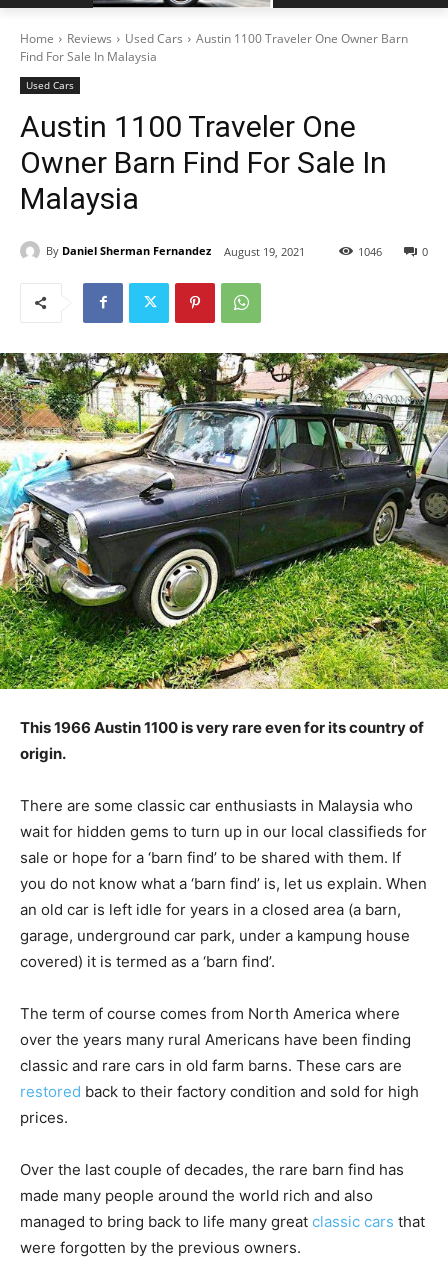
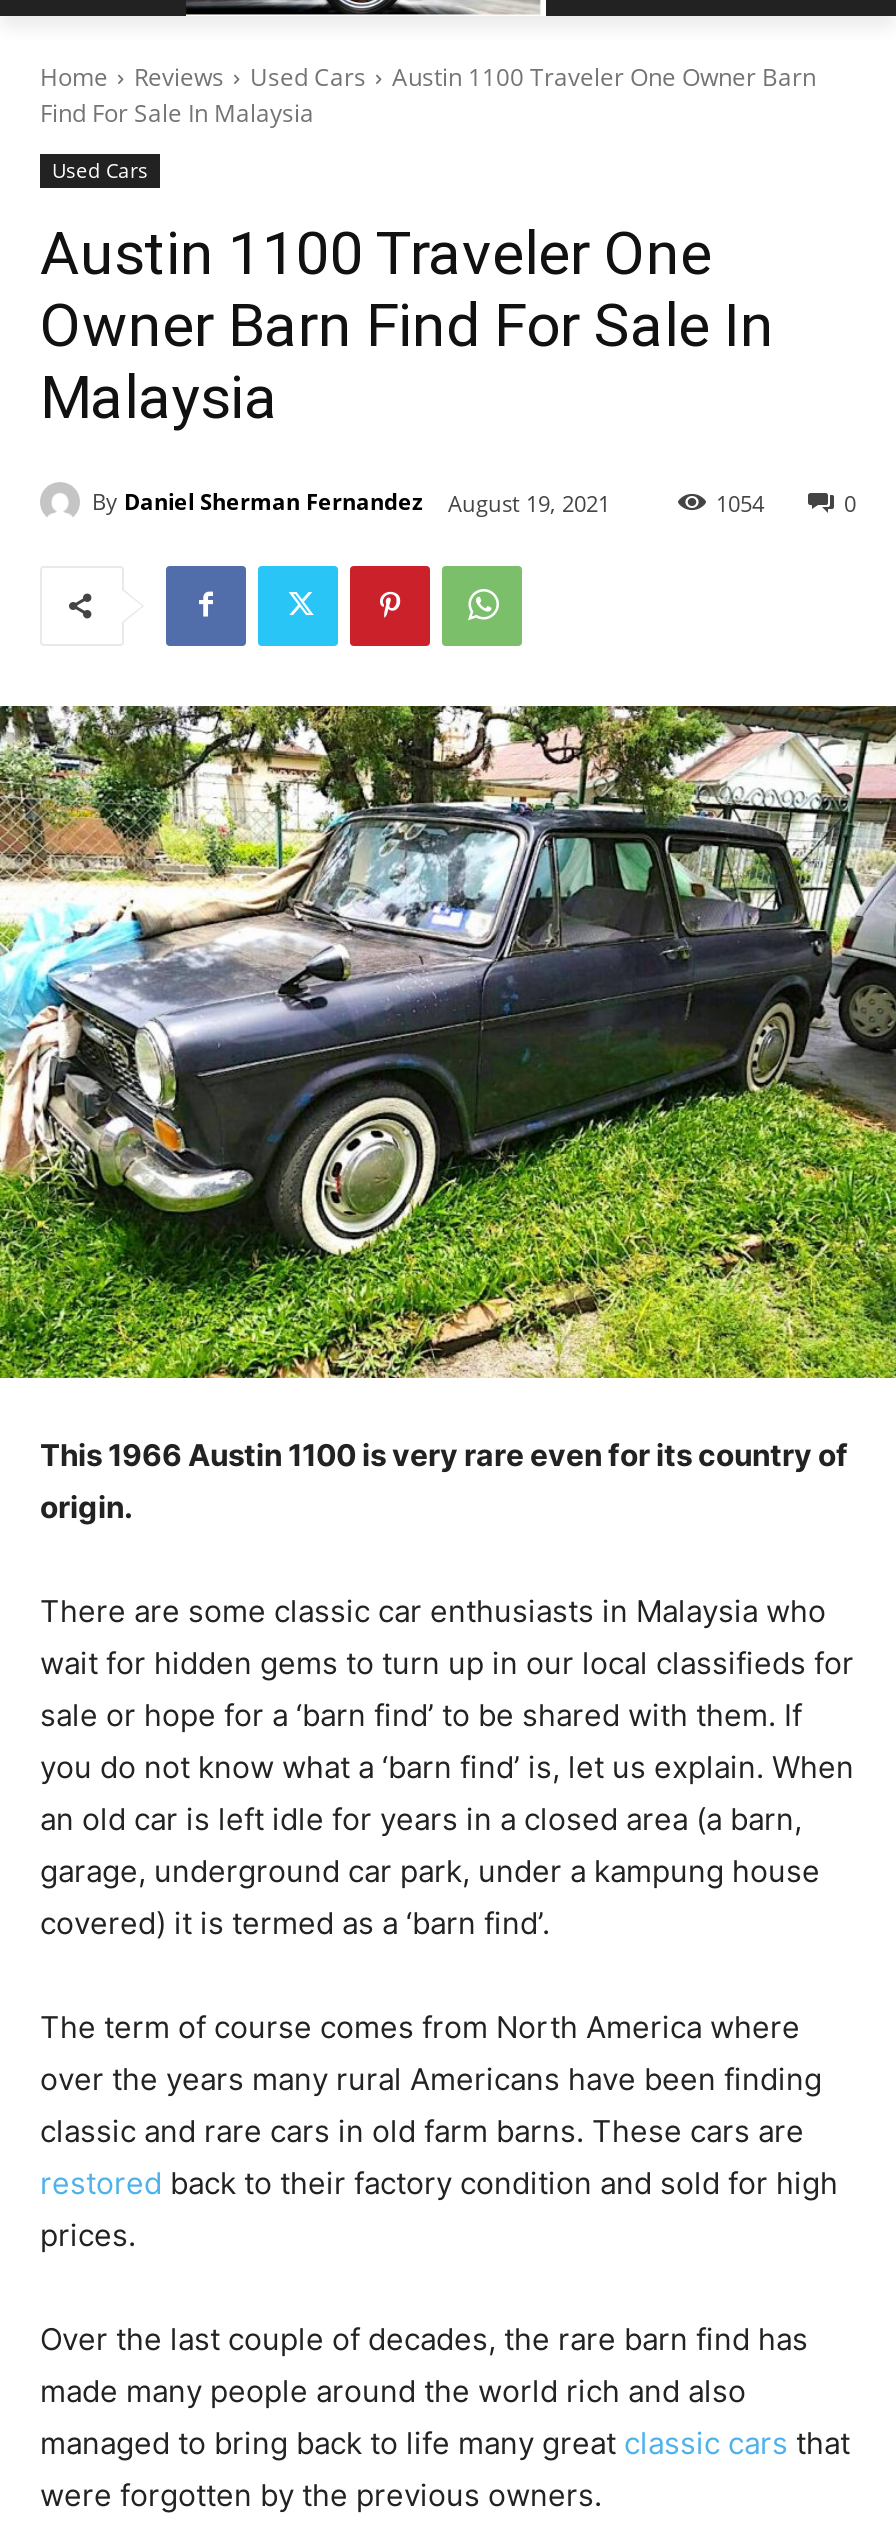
- 1046
+ 1054
